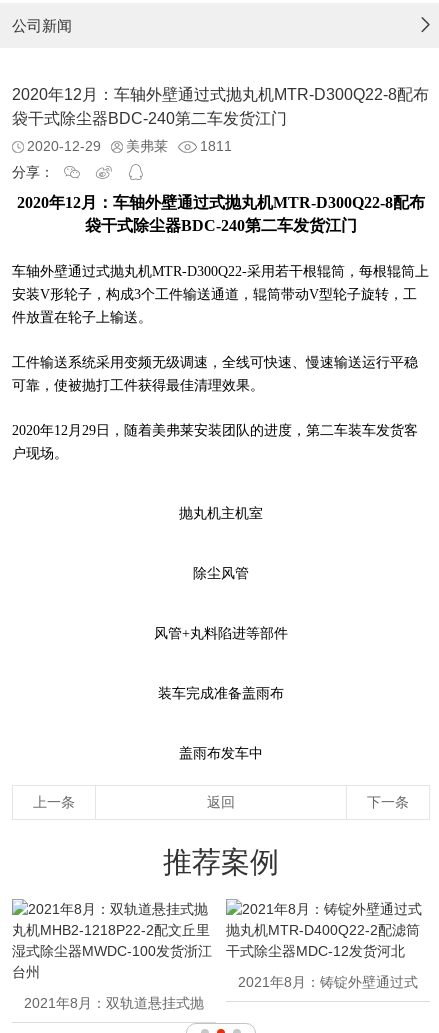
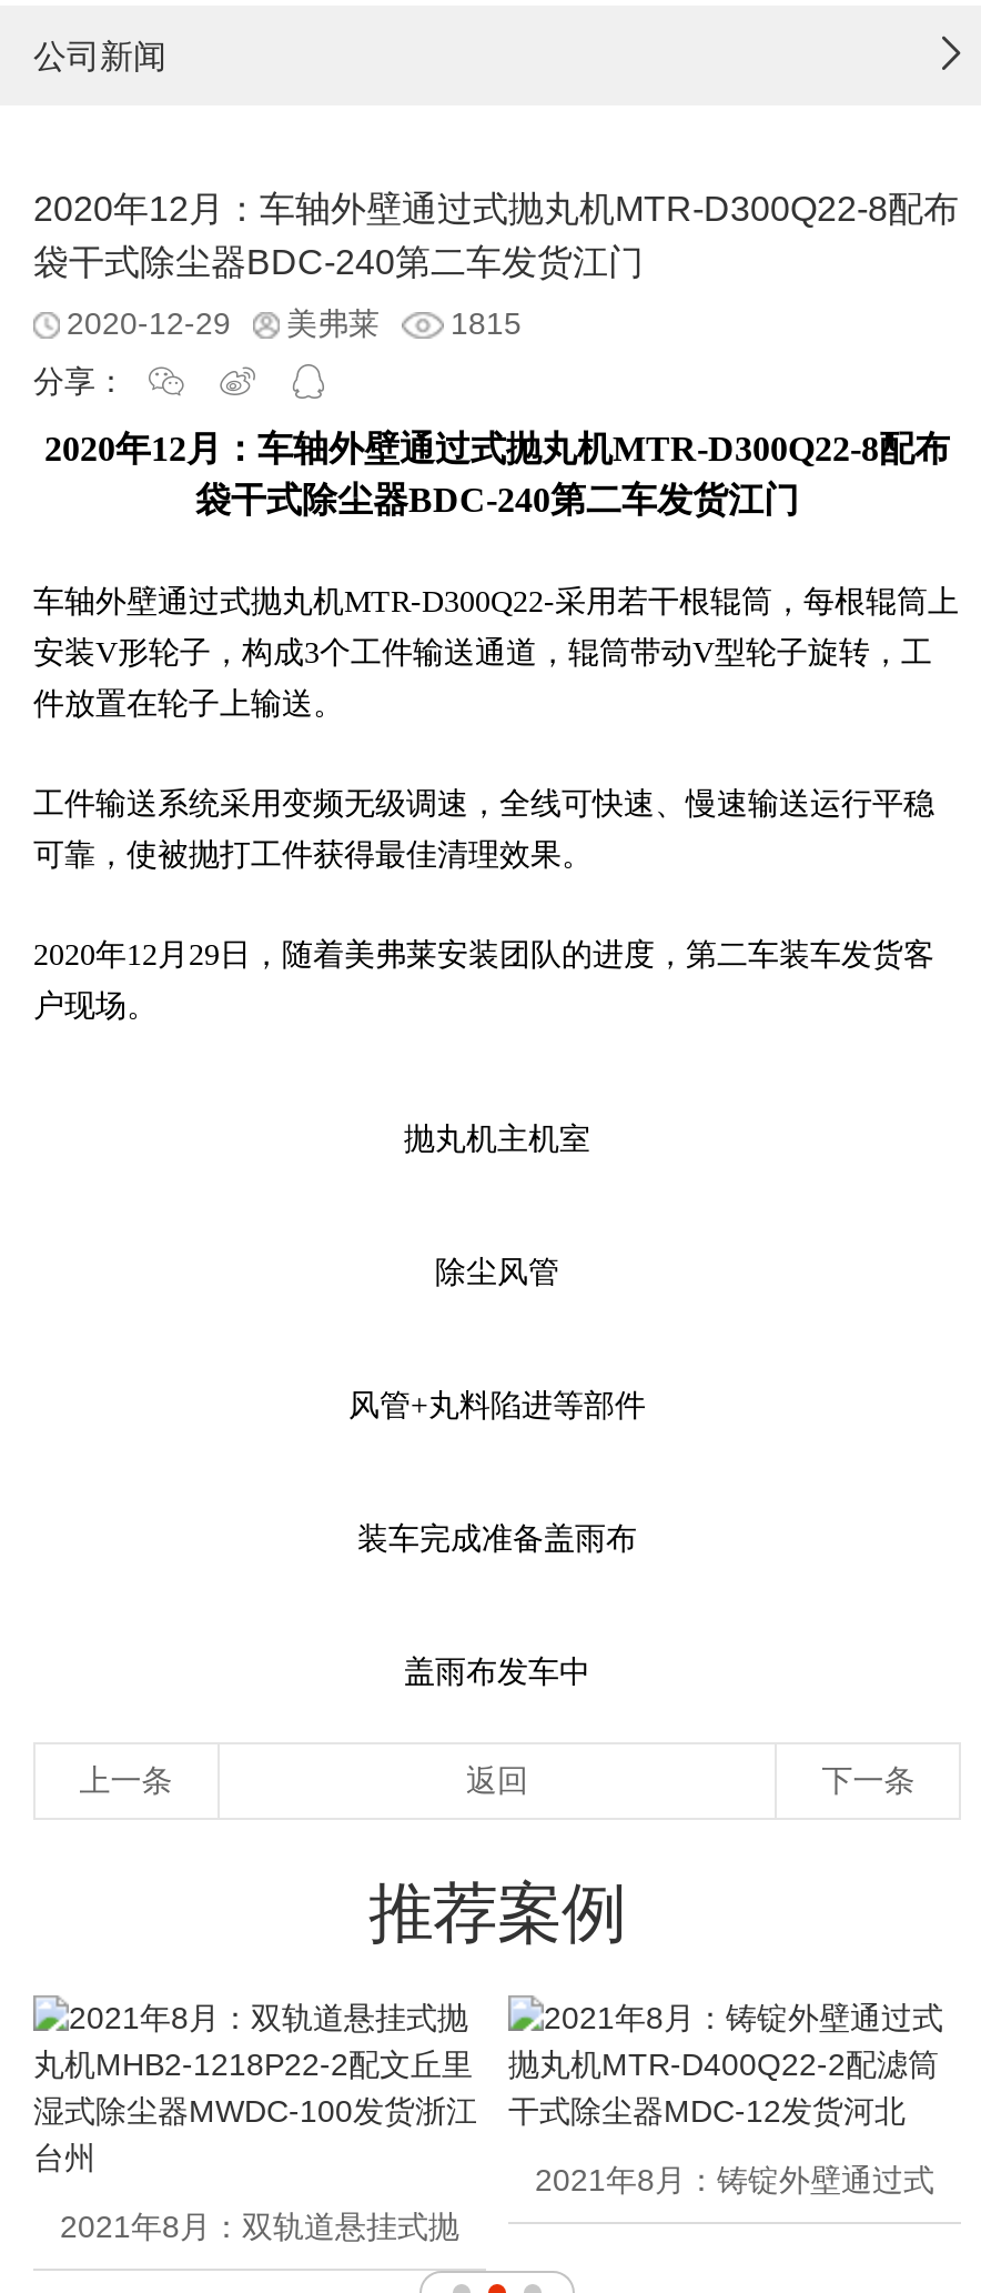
- 2020-12-29 美弗莱 1811
+ 2020-12-29 美弗莱 1815
